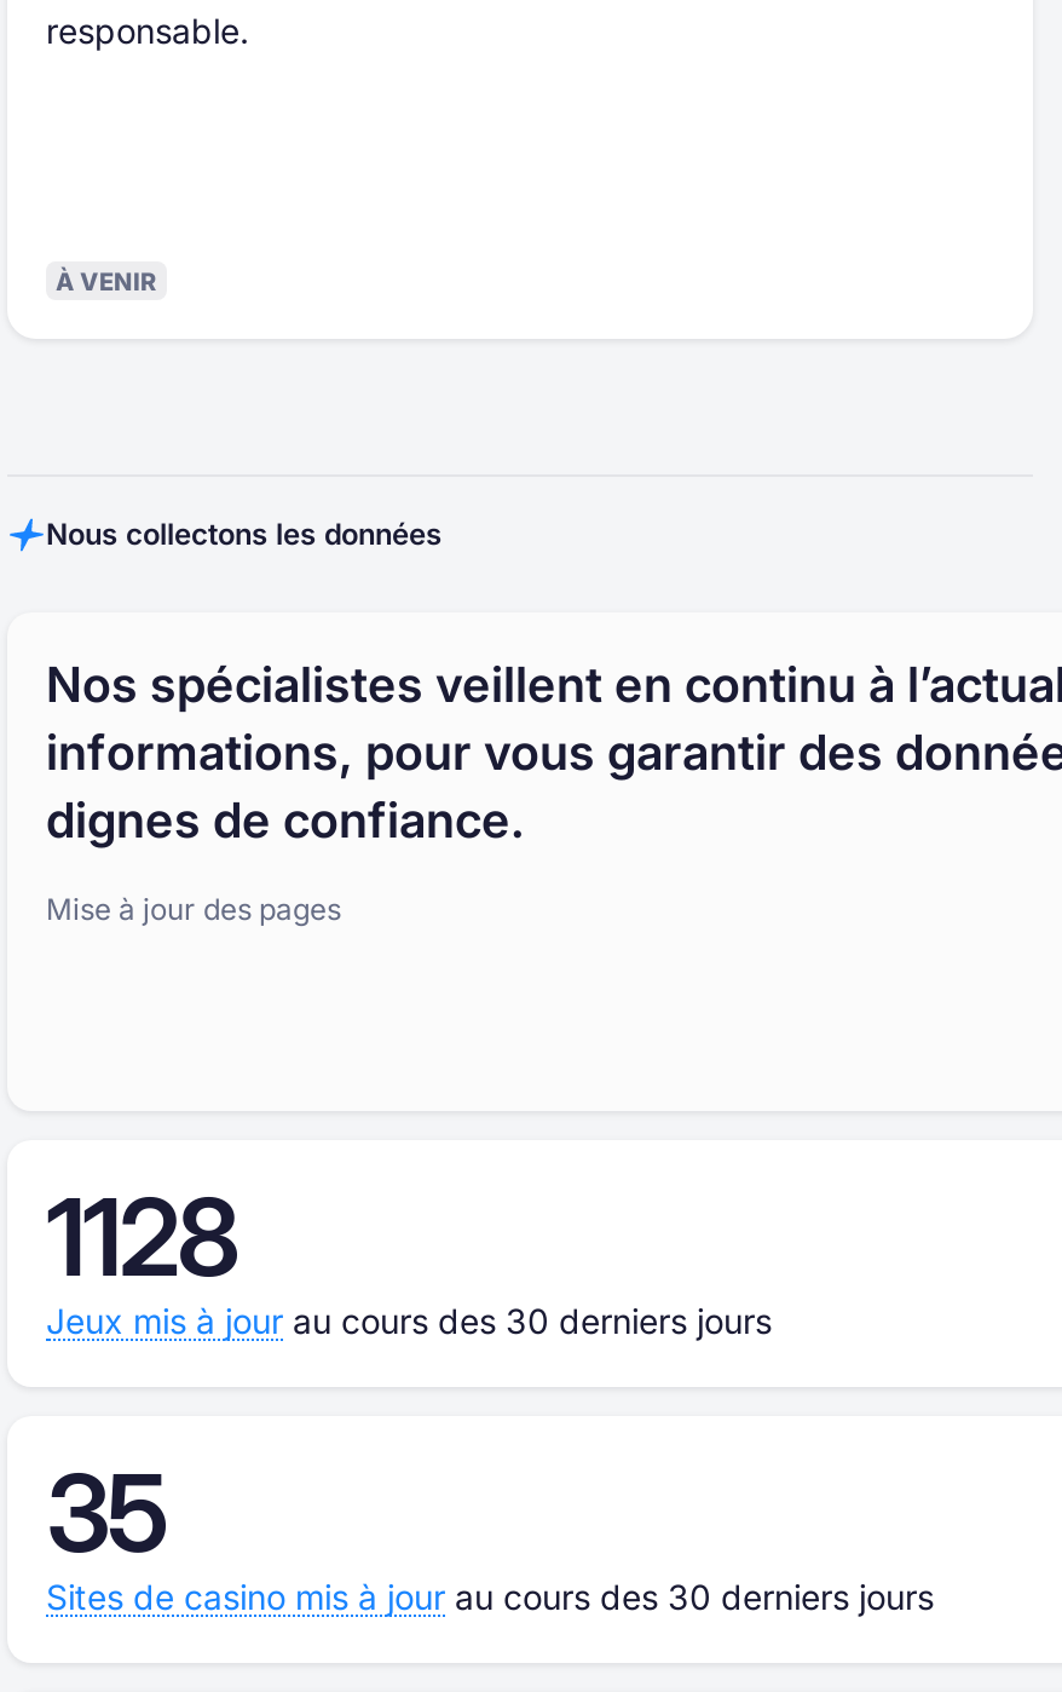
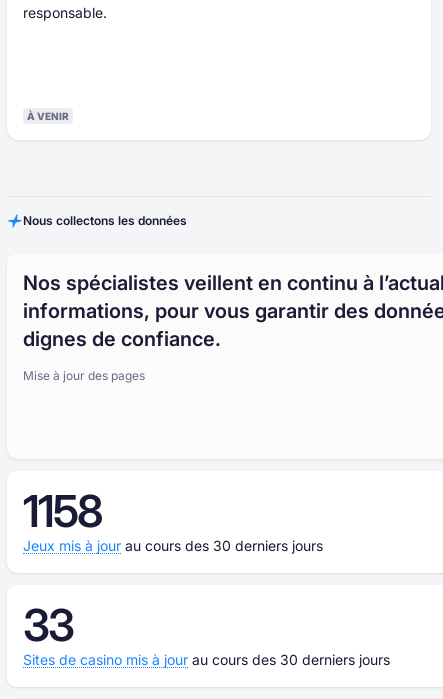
- 1128
+ 1158

- 35
+ 33
